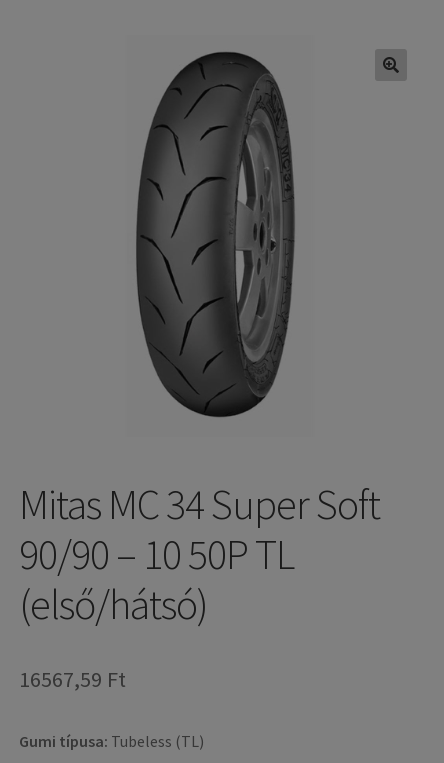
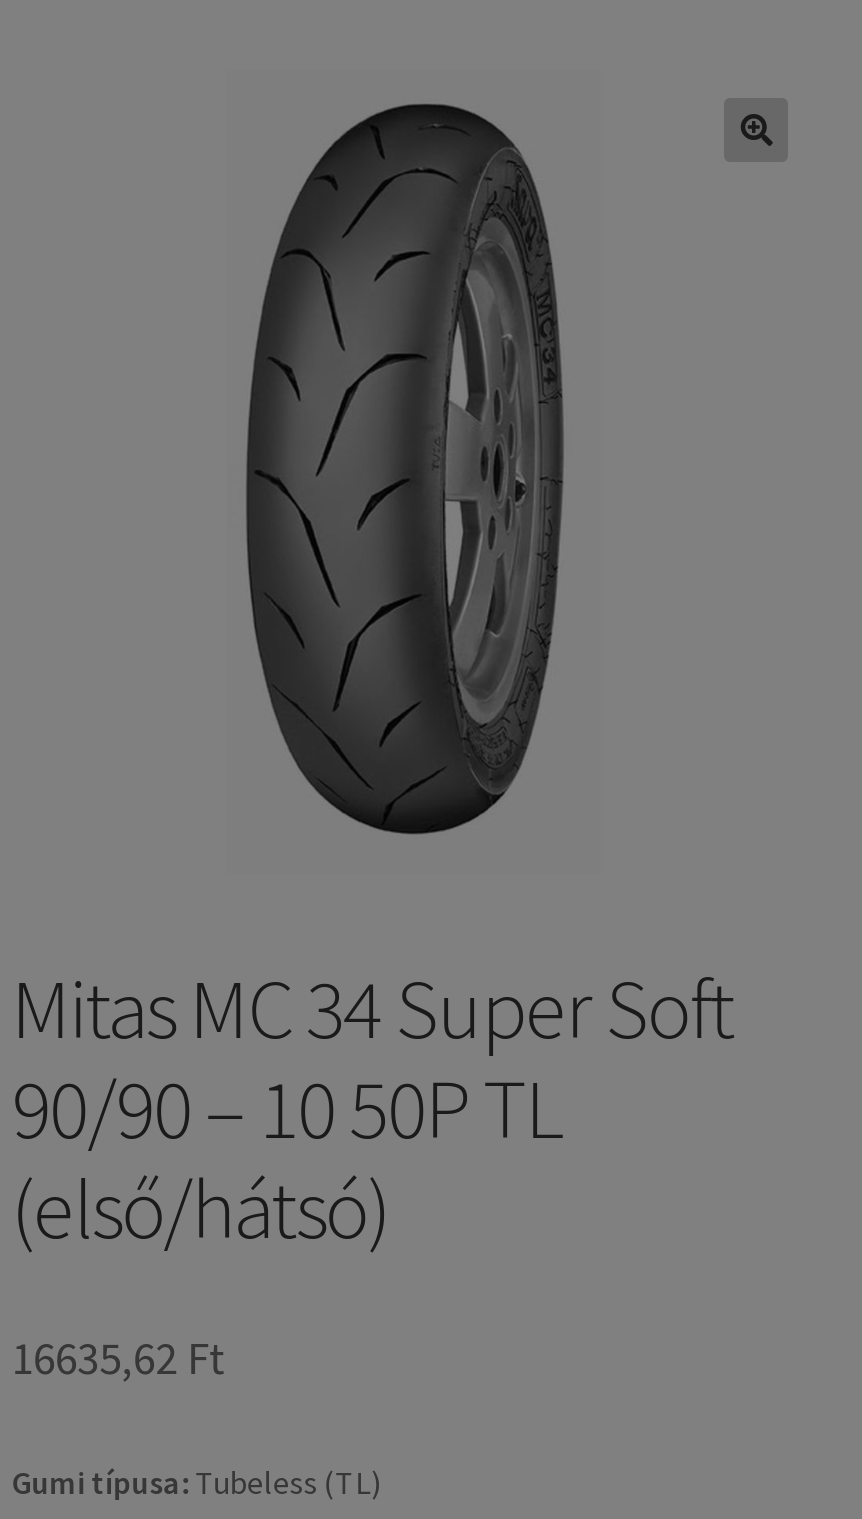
- 16567,59 Ft
+ 16635,62 Ft
